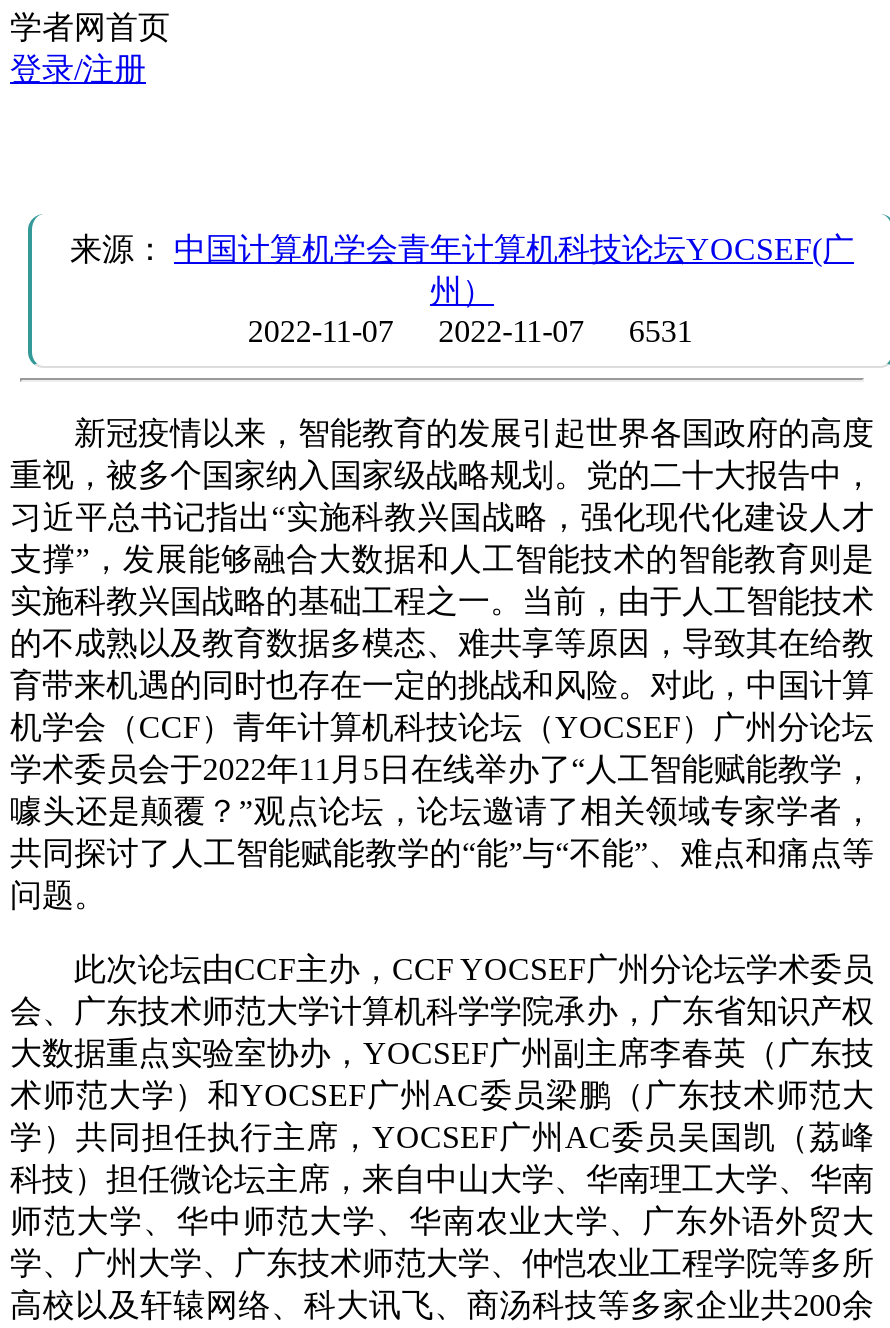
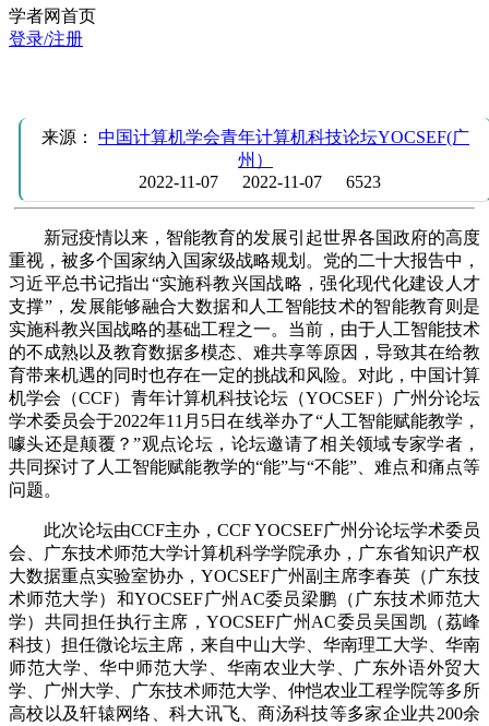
- 2022-11-07 2022-11-07 6531
+ 2022-11-07 2022-11-07 6523
